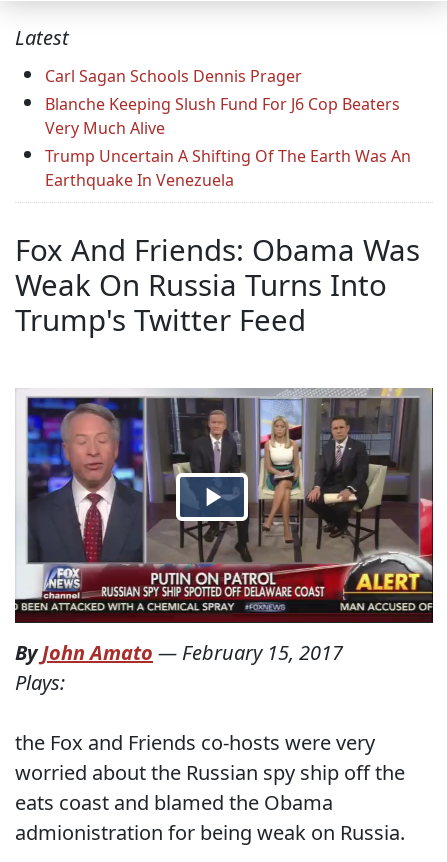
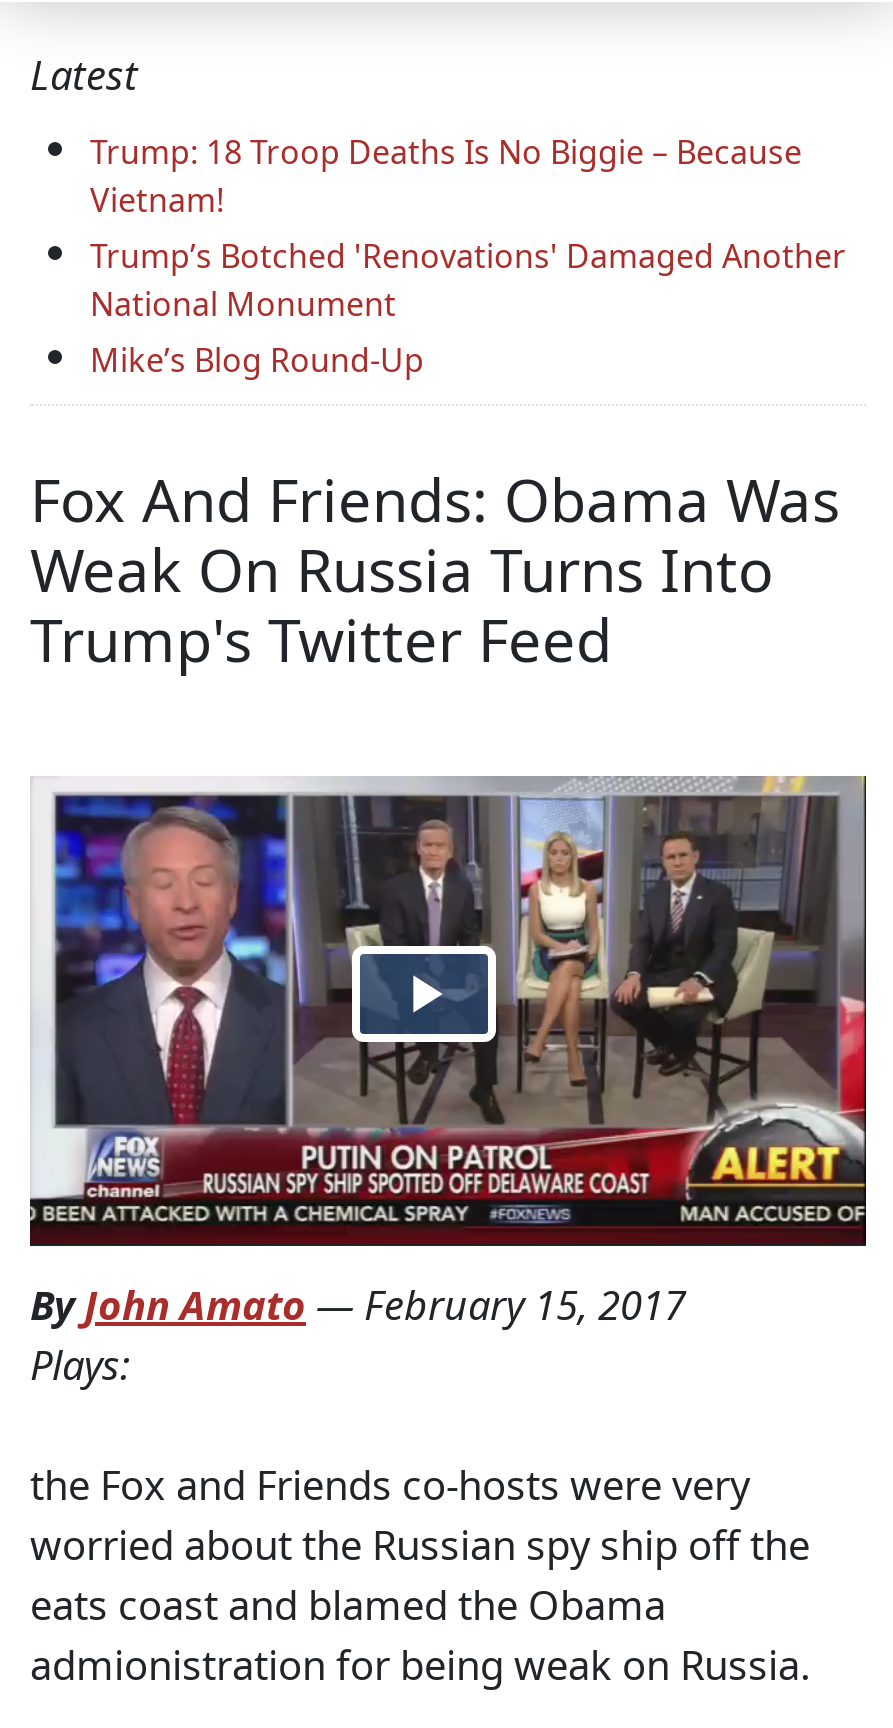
- Carl Sagan Schools Dennis Prager
- Blanche Keeping Slush Fund For J6 Cop Beaters
- Very Much Alive
- Trump Uncertain A Shifting Of The Earth Was An
- Earthquake In Venezuela
+ Trump: 18 Troop Deaths Is No Biggie – Because
+ Vietnam!
+ Trump’s Botched 'Renovations' Damaged Another
+ National Monument
+ Mike’s Blog Round-Up
